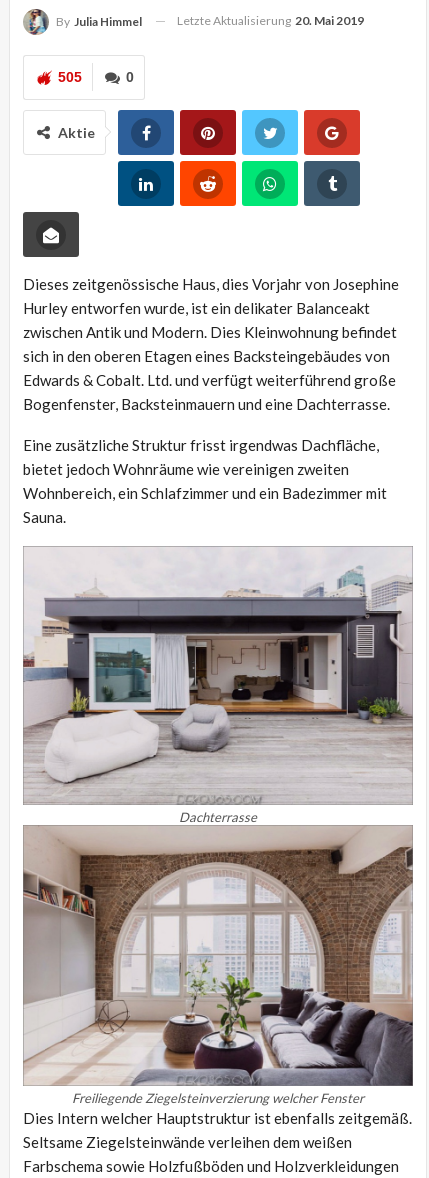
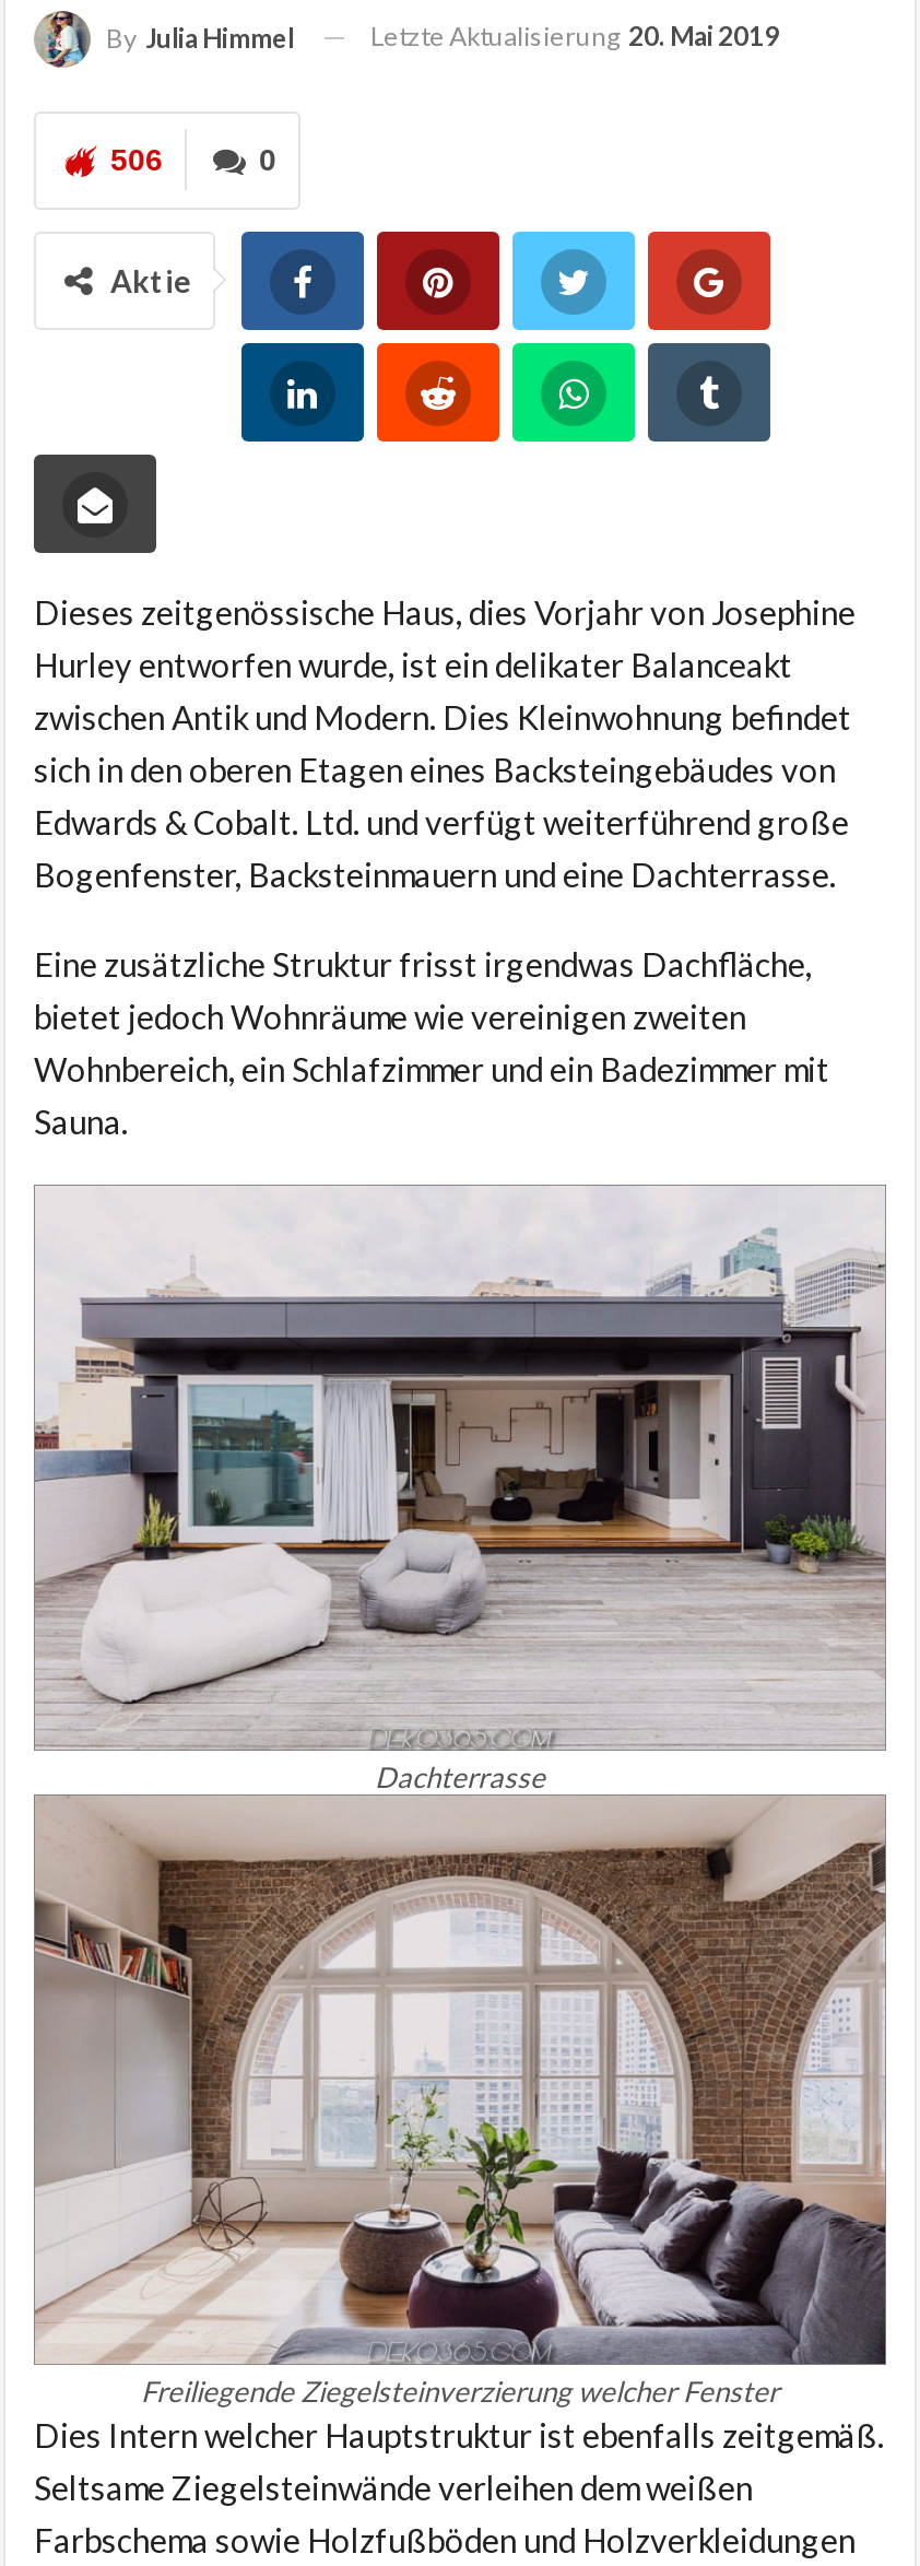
- 505
+ 506
